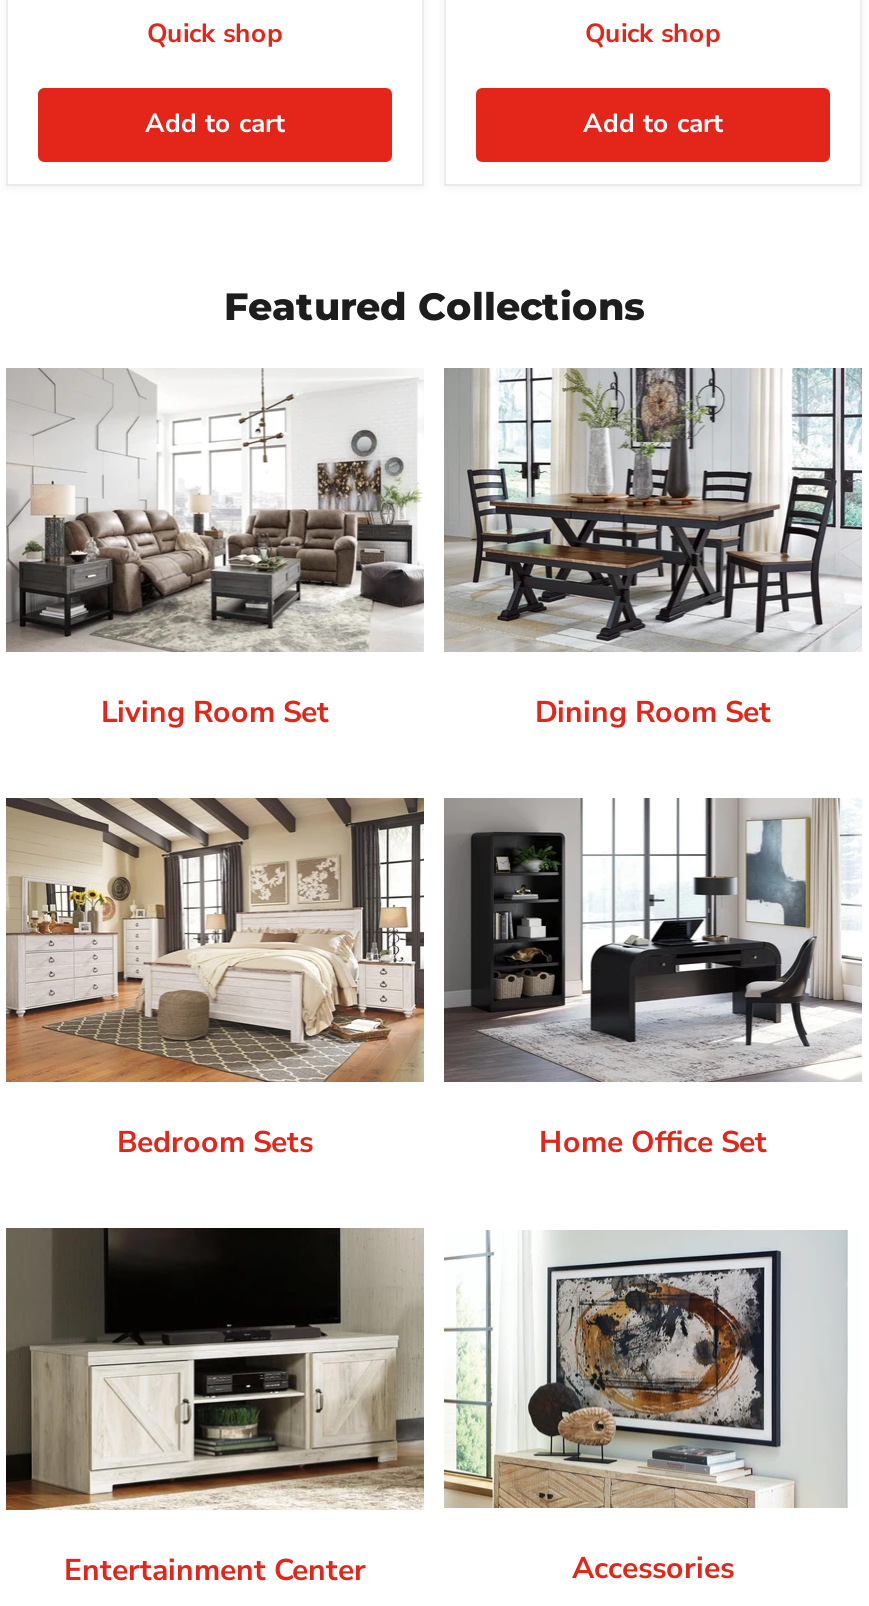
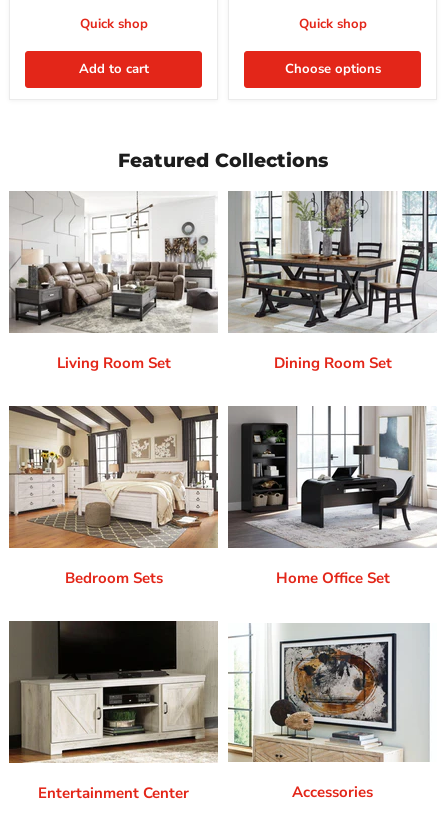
- Add to cart
+ Choose options
